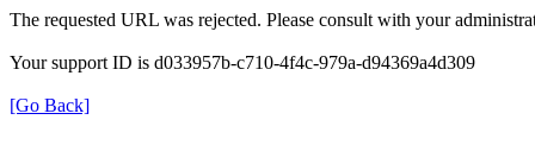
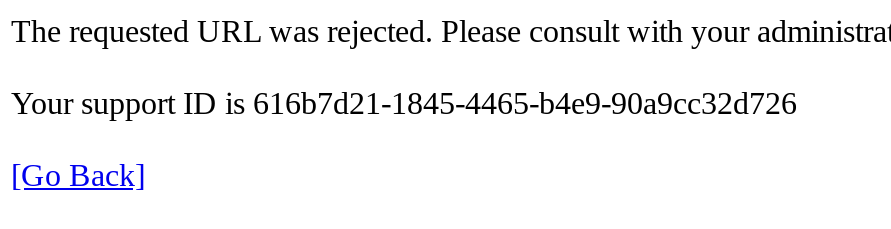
- Your support ID is d033957b-c710-4f4c-979a-d94369a4d309
+ Your support ID is 616b7d21-1845-4465-b4e9-90a9cc32d726
